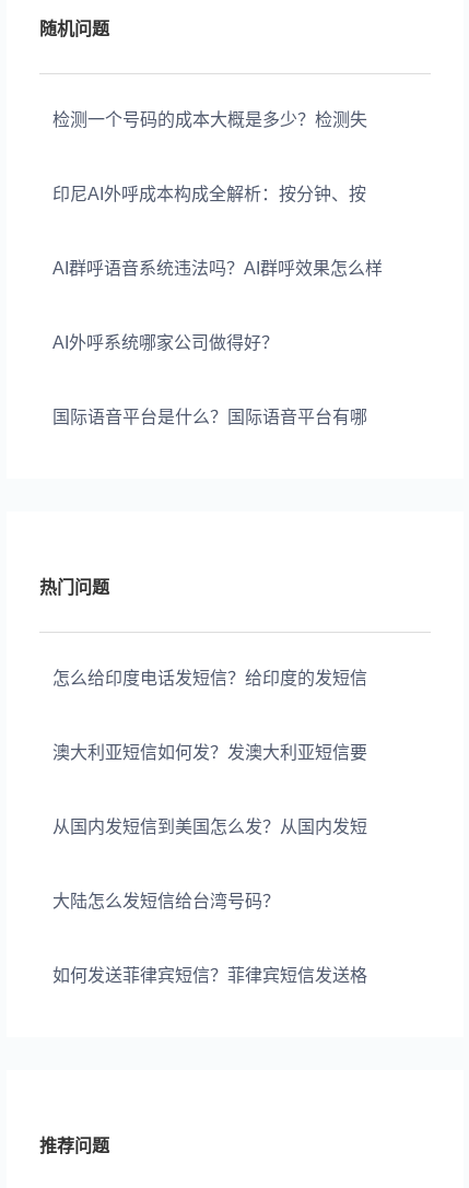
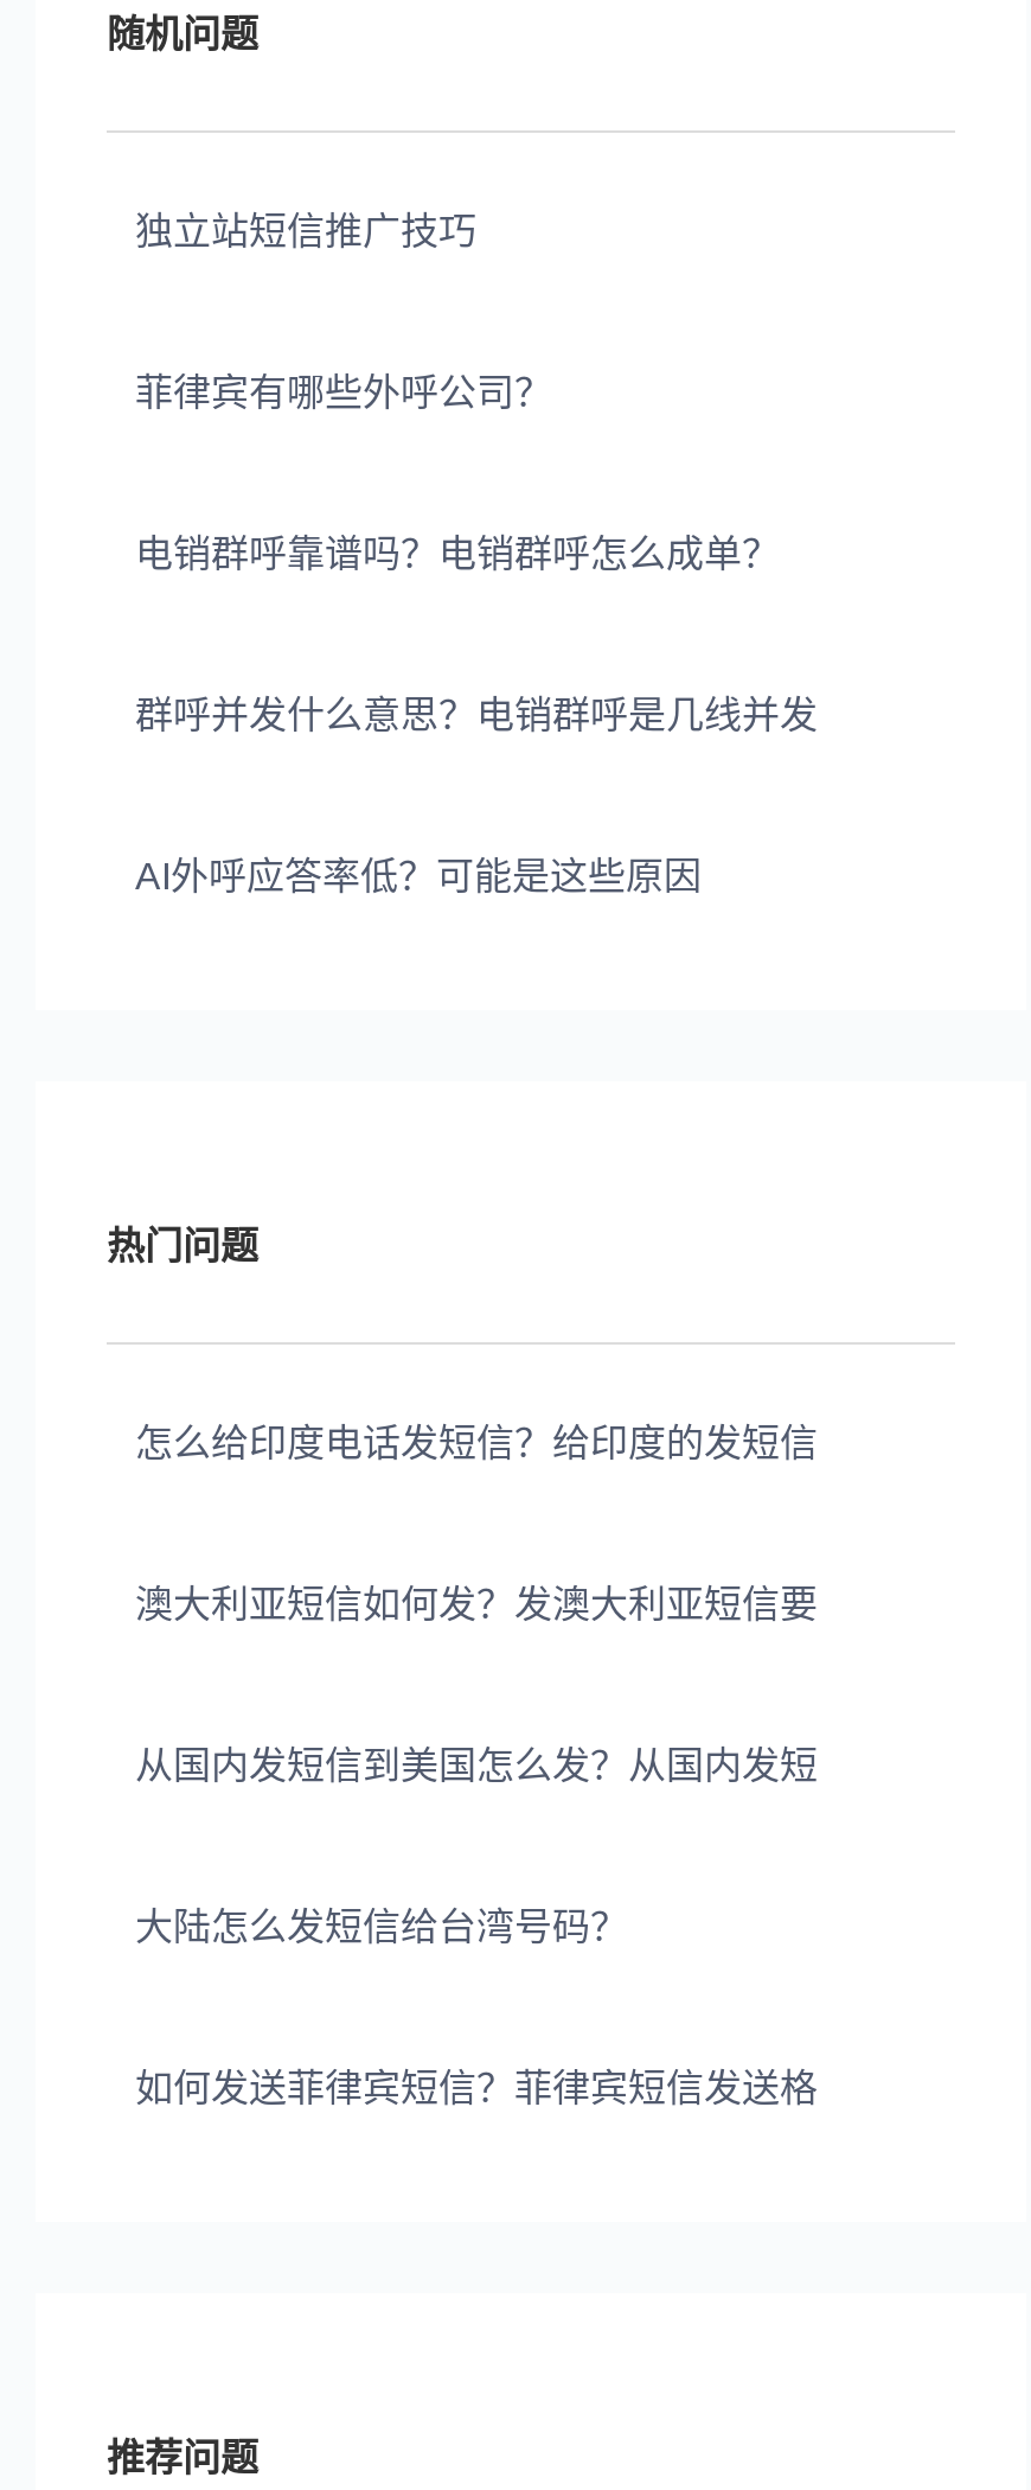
- 检测一个号码的成本大概是多少？检测失
+ 独立站短信推广技巧

- 印尼AI外呼成本构成全解析：按分钟、按
+ 菲律宾有哪些外呼公司？

- AI群呼语音系统违法吗？AI群呼效果怎么样
+ 电销群呼靠谱吗？电销群呼怎么成单？

- AI外呼系统哪家公司做得好？
+ 群呼并发什么意思？电销群呼是几线并发

- 国际语音平台是什么？国际语音平台有哪
+ AI外呼应答率低？可能是这些原因
